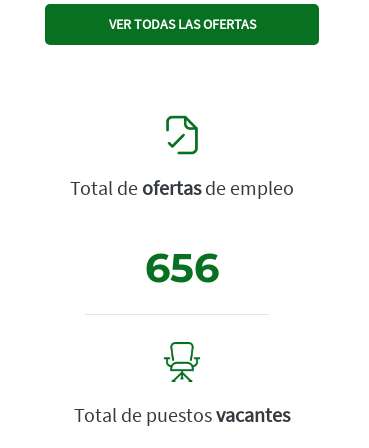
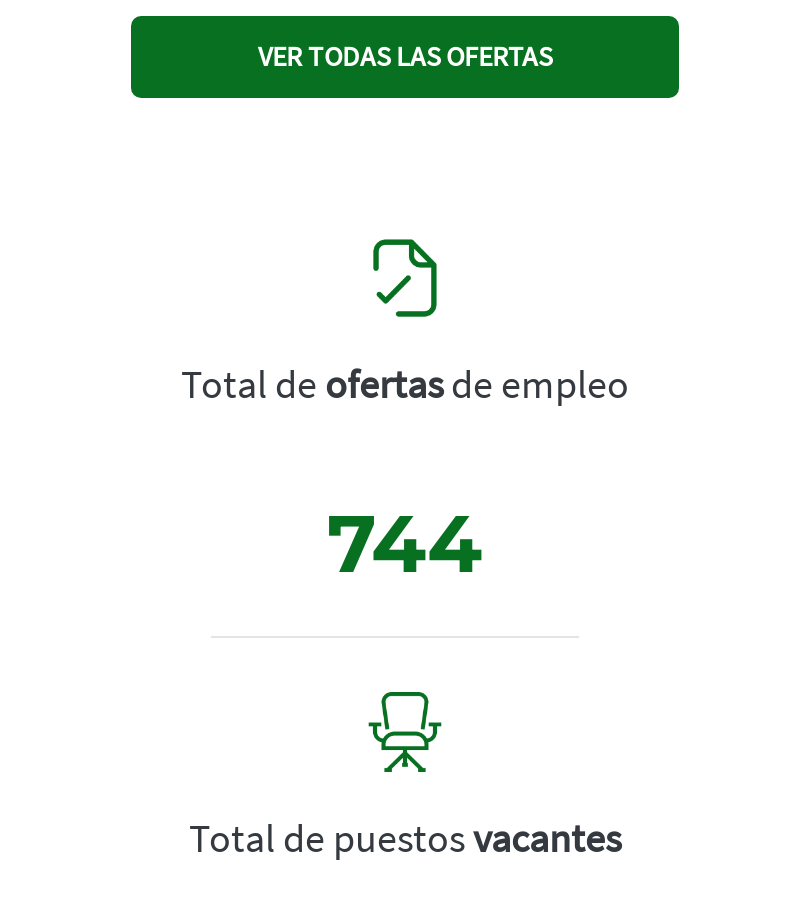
- 656
+ 744
